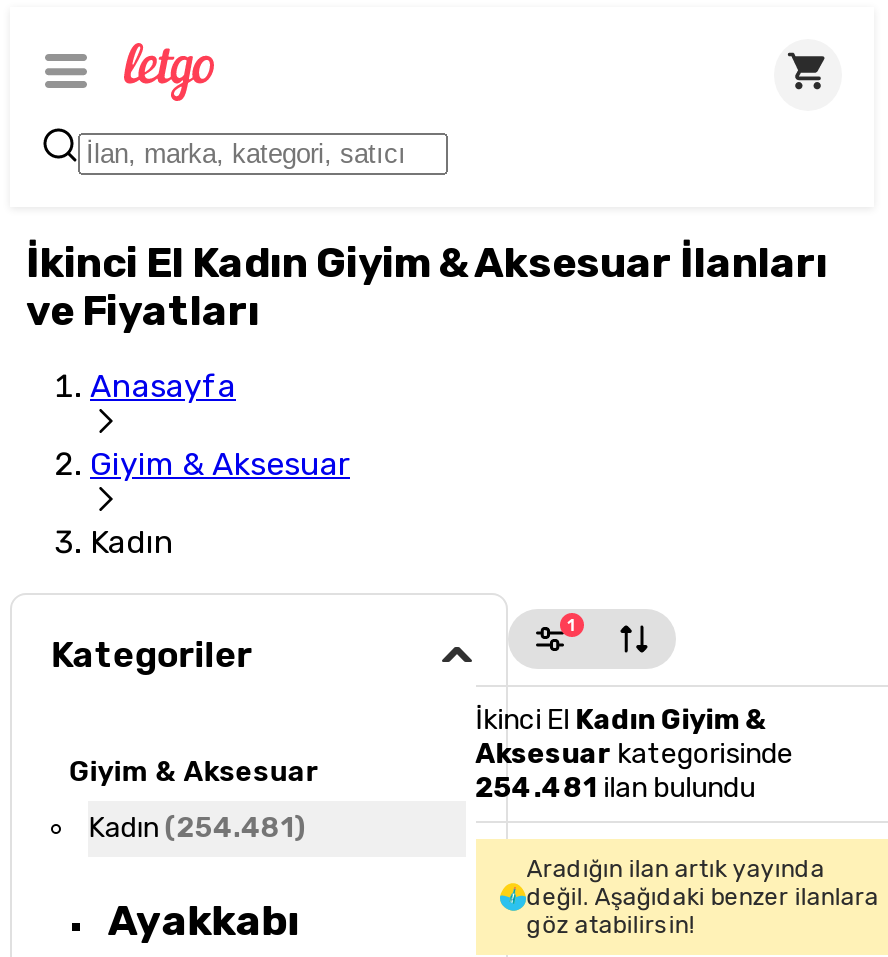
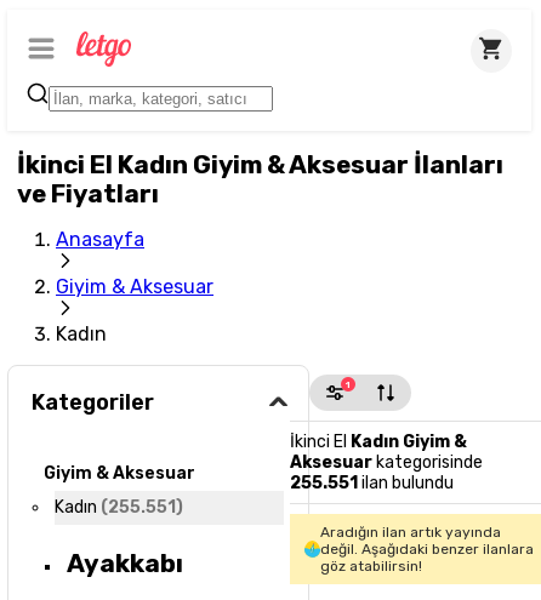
- 254.481 ilan bulundu
+ 255.551 ilan bulundu

- Kadın (254.481)
+ Kadın (255.551)
